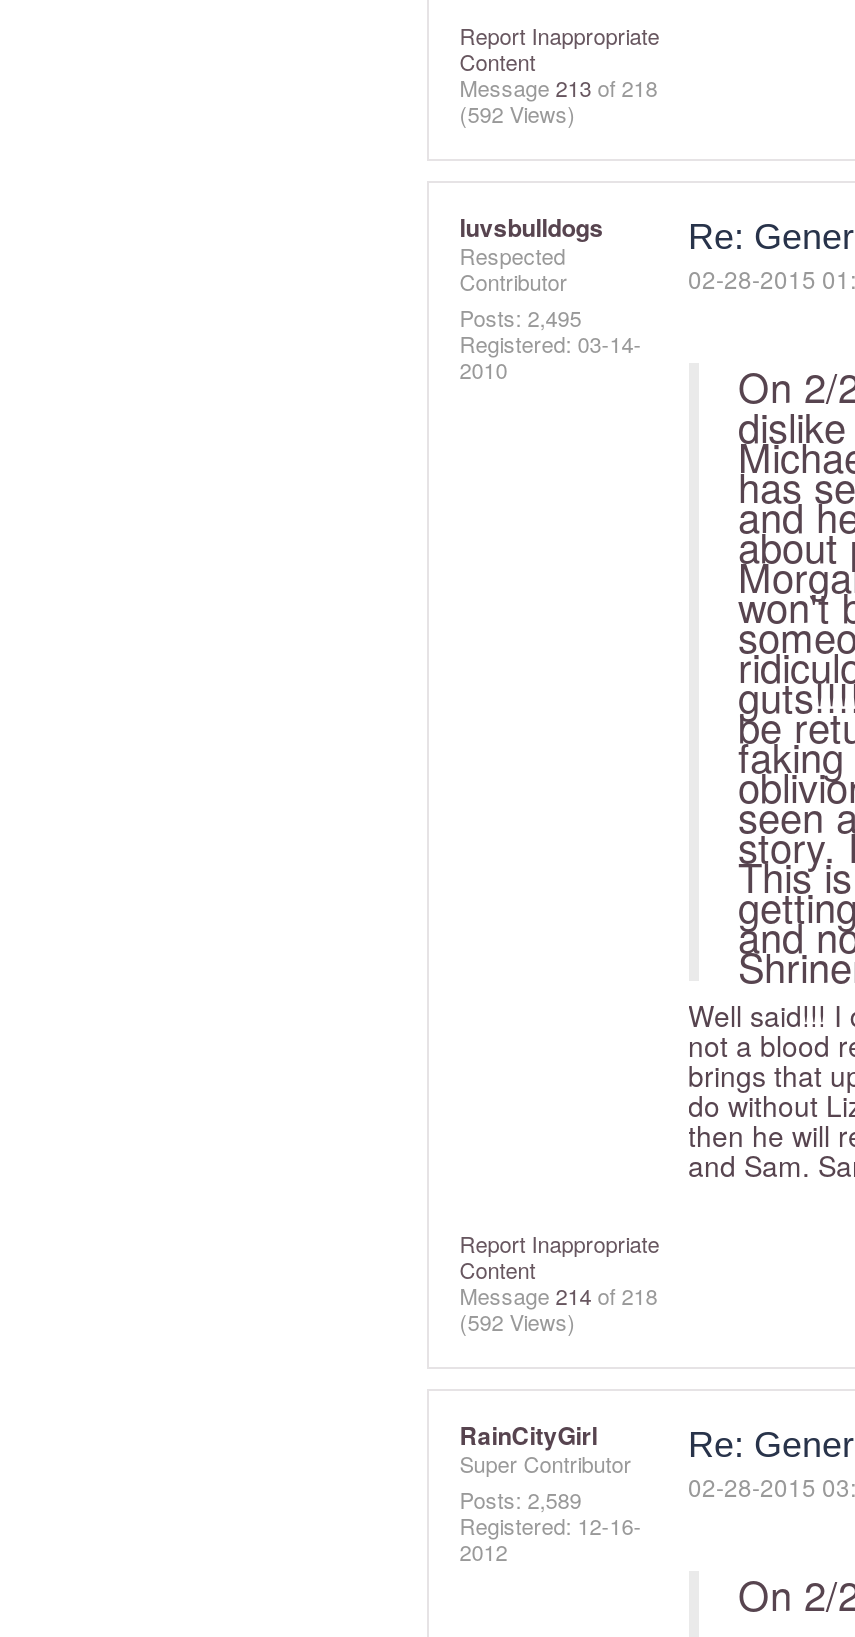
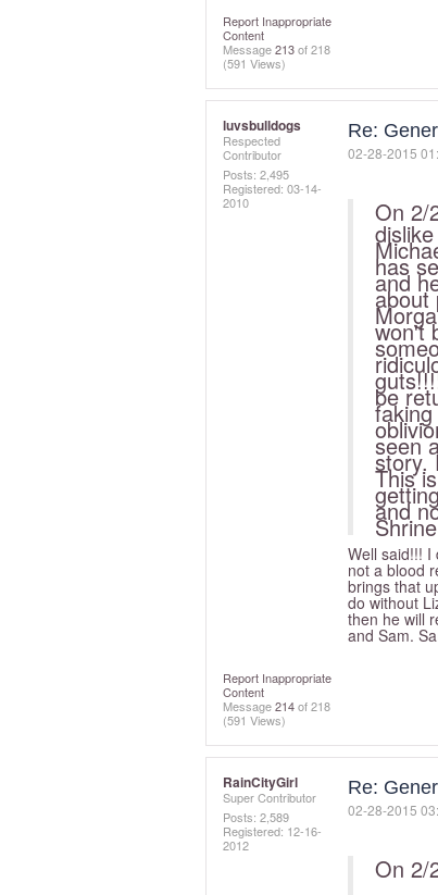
- (592 Views)
+ (591 Views)

- (592 Views)
+ (591 Views)
